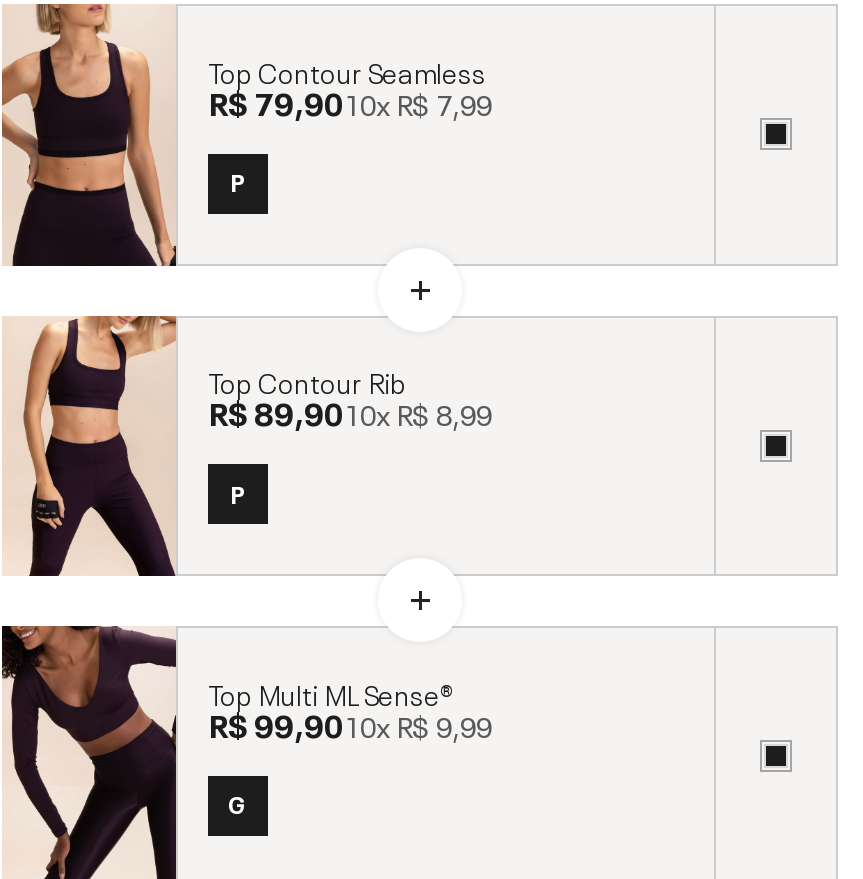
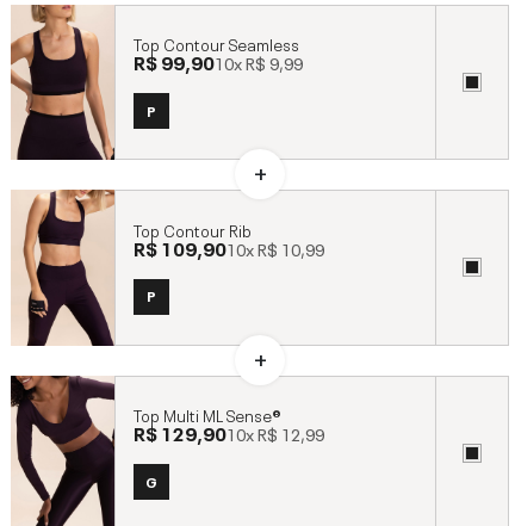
- R$ 79,9010xR$ 7,99
+ R$ 99,9010xR$ 9,99

- R$ 89,9010xR$ 8,99
+ R$ 109,9010xR$ 10,99

- R$ 99,9010xR$ 9,99
+ R$ 129,9010xR$ 12,99
